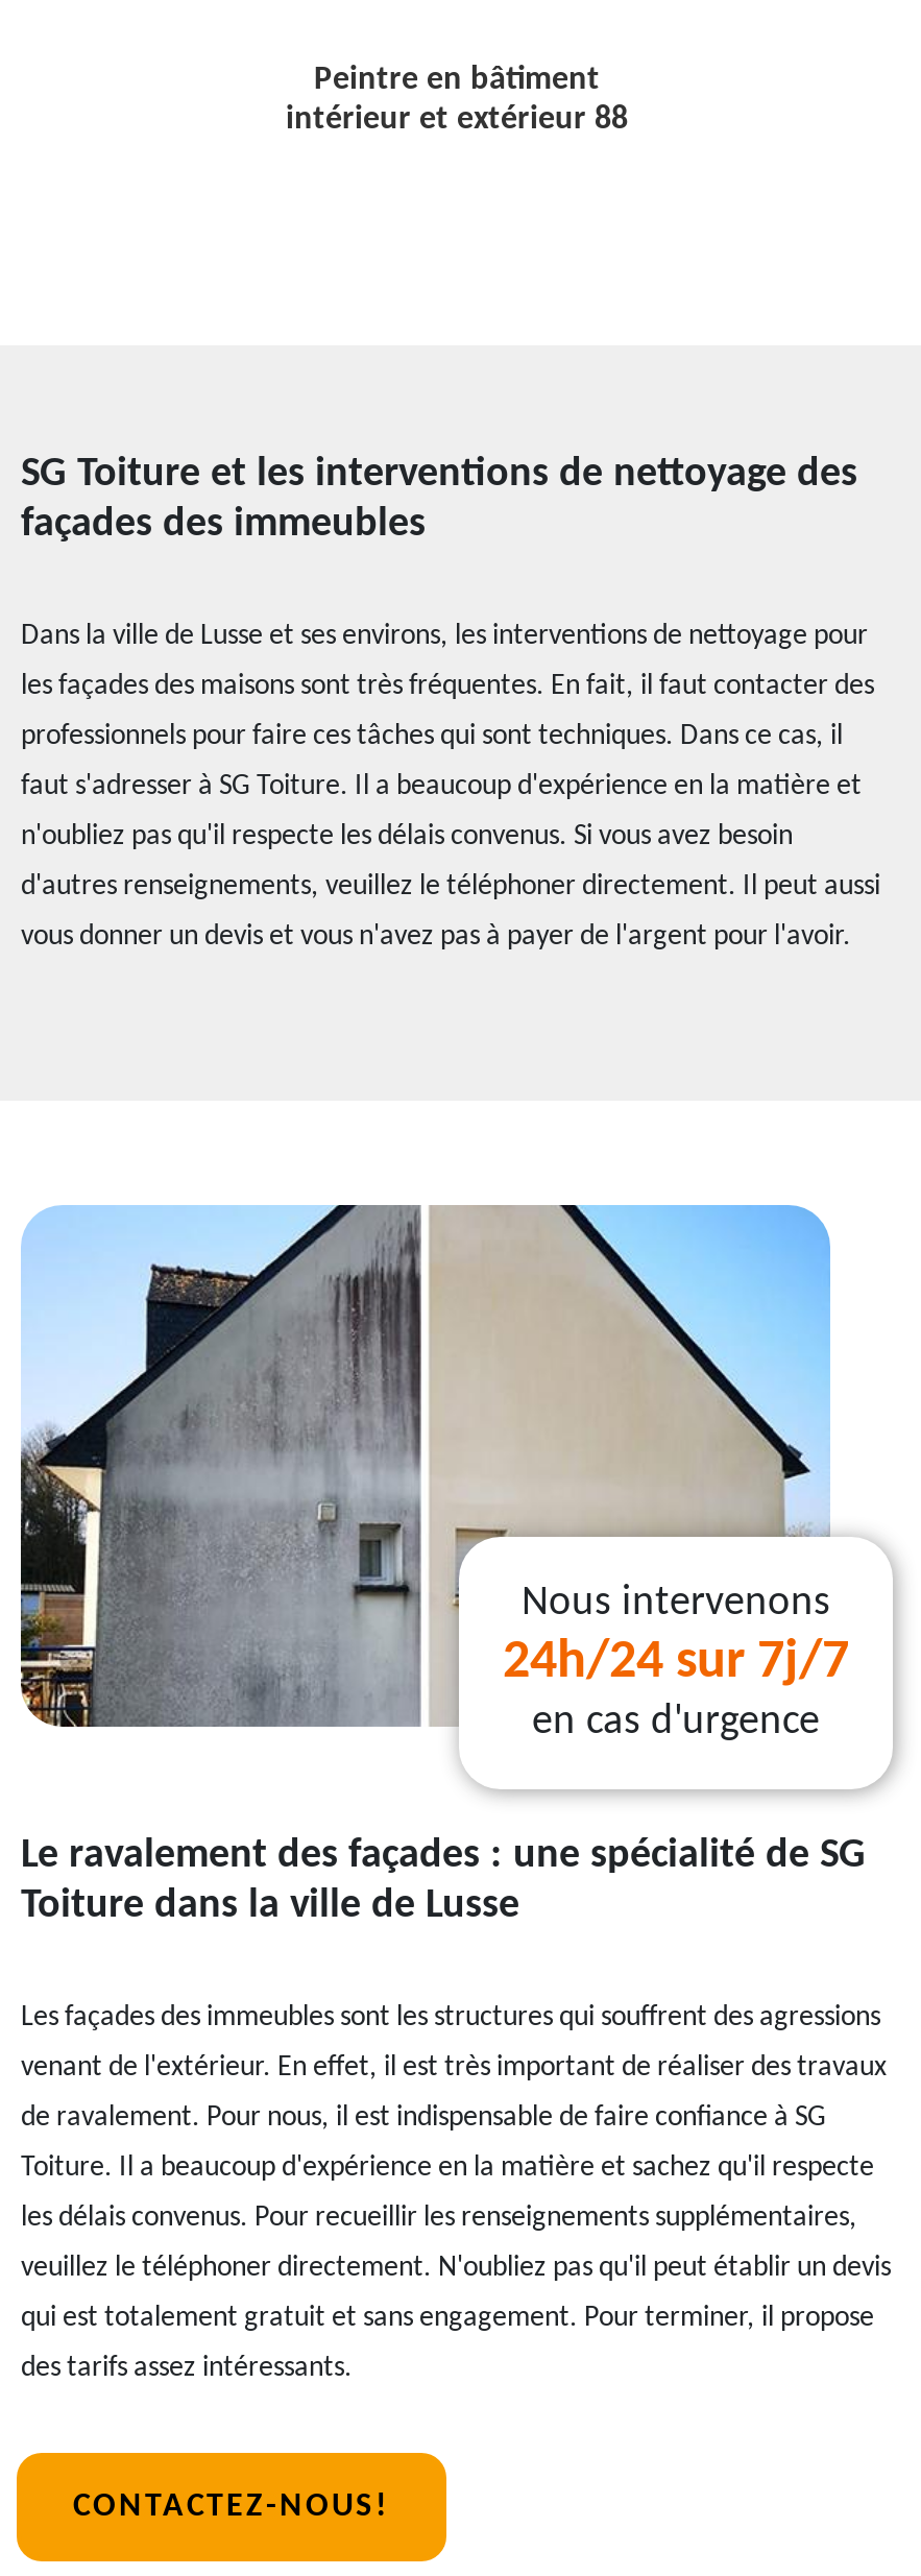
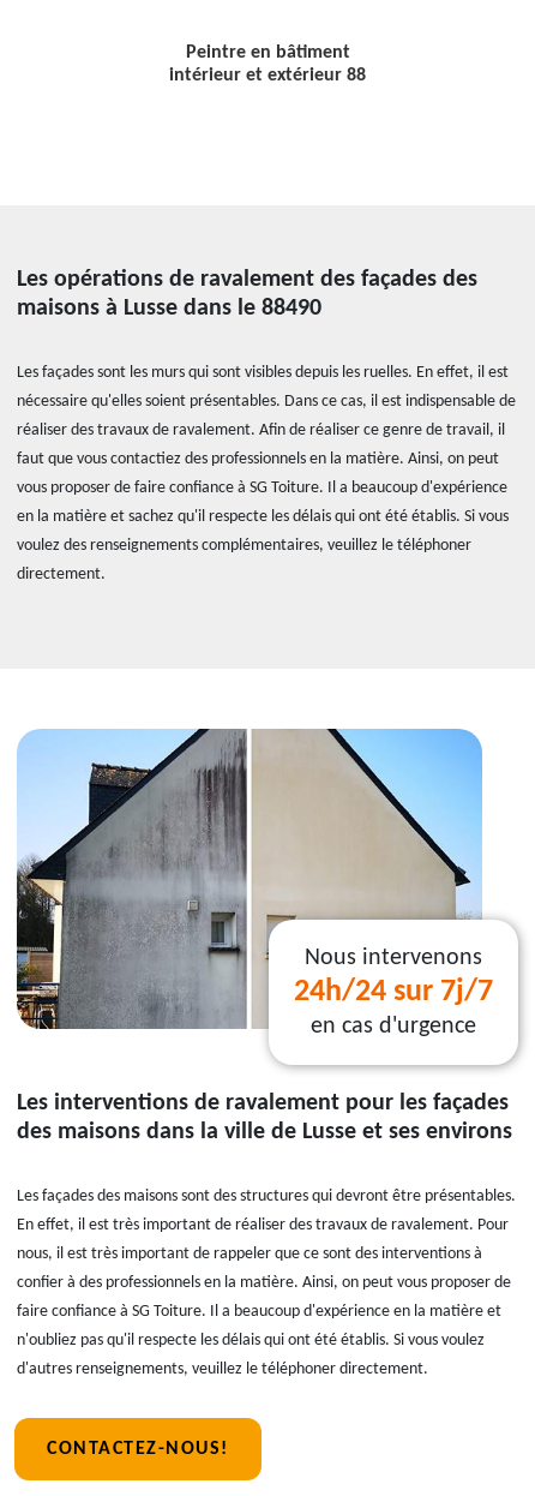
- SG Toiture et les interventions de nettoyage des
- façades des immeubles
- Dans la ville de Lusse et ses environs, les interventions de nettoyage pour
- les façades des maisons sont très fréquentes. En fait, il faut contacter des
- professionnels pour faire ces tâches qui sont techniques. Dans ce cas, il
- faut s'adresser à SG Toiture. Il a beaucoup d'expérience en la matière et
- n'oubliez pas qu'il respecte les délais convenus. Si vous avez besoin
- d'autres renseignements, veuillez le téléphoner directement. Il peut aussi
- vous donner un devis et vous n'avez pas à payer de l'argent pour l'avoir.
+ Les opérations de ravalement des façades des
+ maisons à Lusse dans le 88490
+ Les façades sont les murs qui sont visibles depuis les ruelles. En effet, il est
+ nécessaire qu'elles soient présentables. Dans ce cas, il est indispensable de
+ réaliser des travaux de ravalement. Afin de réaliser ce genre de travail, il
+ faut que vous contactiez des professionnels en la matière. Ainsi, on peut
+ vous proposer de faire confiance à SG Toiture. Il a beaucoup d'expérience
+ en la matière et sachez qu'il respecte les délais qui ont été établis. Si vous
+ voulez des renseignements complémentaires, veuillez le téléphoner
+ directement.

moved down: [image] | Nous intervenons | 24h/24 sur 7j/7 | en cas d'urgence

- Le ravalement des façades : une spécialité de SG
- Toiture dans la ville de Lusse
- Les façades des immeubles sont les structures qui souffrent des agressions
- venant de l'extérieur. En effet, il est très important de réaliser des travaux
- de ravalement. Pour nous, il est indispensable de faire confiance à SG
- Toiture. Il a beaucoup d'expérience en la matière et sachez qu'il respecte
- les délais convenus. Pour recueillir les renseignements supplémentaires,
- veuillez le téléphoner directement. N'oubliez pas qu'il peut établir un devis
- qui est totalement gratuit et sans engagement. Pour terminer, il propose
- des tarifs assez intéressants.
+ Les interventions de ravalement pour les façades
+ des maisons dans la ville de Lusse et ses environs
+ Les façades des maisons sont des structures qui devront être présentables.
+ En effet, il est très important de réaliser des travaux de ravalement. Pour
+ nous, il est très important de rappeler que ce sont des interventions à
+ confier à des professionnels en la matière. Ainsi, on peut vous proposer de
+ faire confiance à SG Toiture. Il a beaucoup d'expérience en la matière et
+ n'oubliez pas qu'il respecte les délais qui ont été établis. Si vous voulez
+ d'autres renseignements, veuillez le téléphoner directement.
